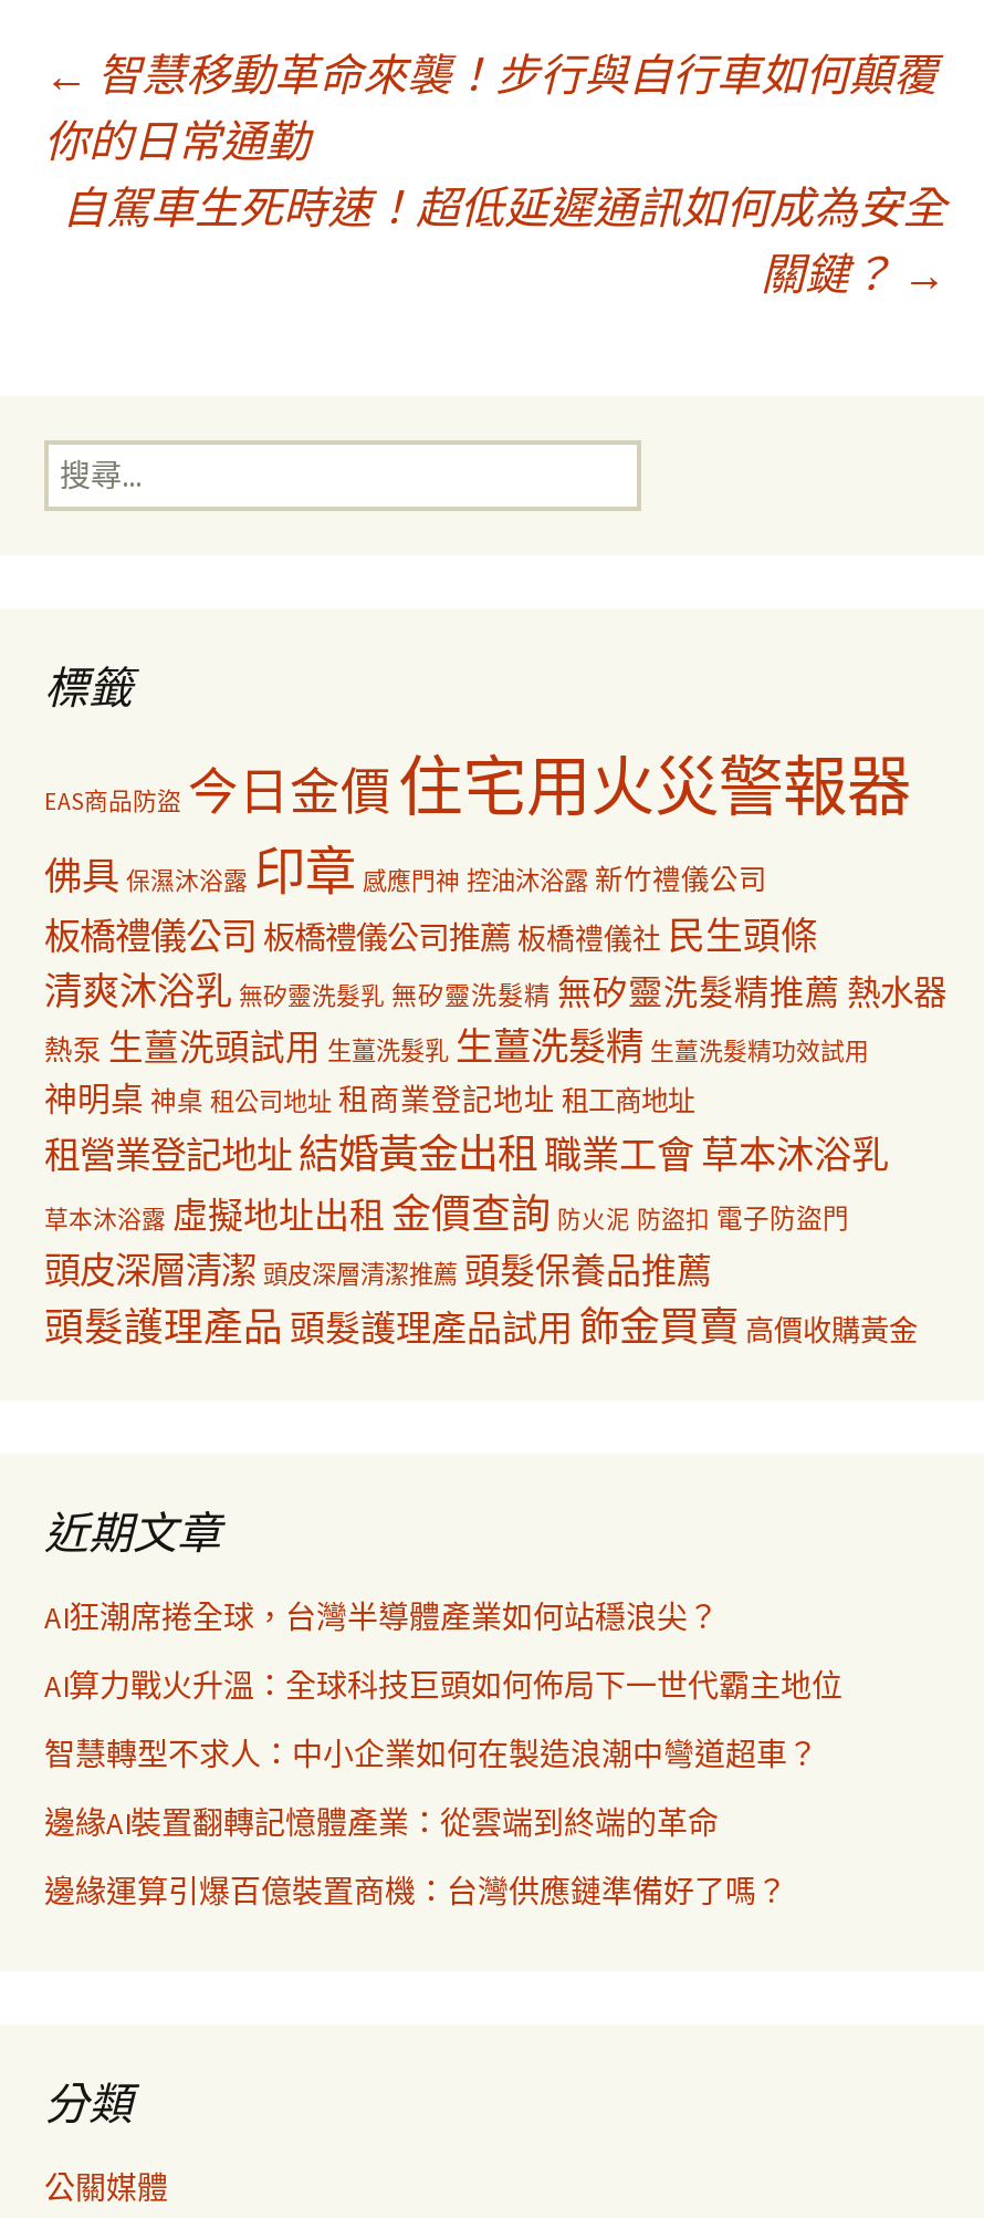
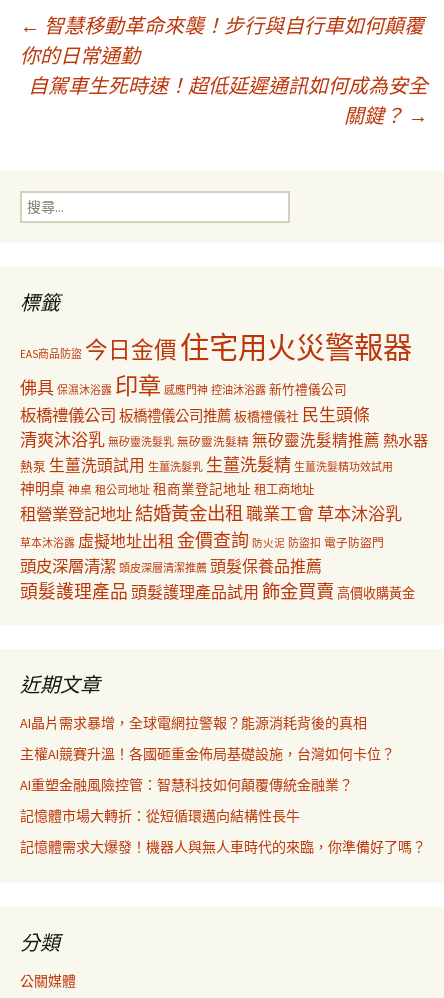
- AI狂潮席捲全球，台灣半導體產業如何站穩浪尖？
+ AI晶片需求暴增，全球電網拉警報？能源消耗背後的真相

- AI算力戰火升溫：全球科技巨頭如何佈局下一世代霸主地位
+ 主權AI競賽升溫！各國砸重金佈局基礎設施，台灣如何卡位？

- 智慧轉型不求人：中小企業如何在製造浪潮中彎道超車？
+ AI重塑金融風險控管：智慧科技如何顛覆傳統金融業？

- 邊緣AI裝置翻轉記憶體產業：從雲端到終端的革命
+ 記憶體市場大轉折：從短循環邁向結構性長牛

- 邊緣運算引爆百億裝置商機：台灣供應鏈準備好了嗎？
+ 記憶體需求大爆發！機器人與無人車時代的來臨，你準備好了嗎？
